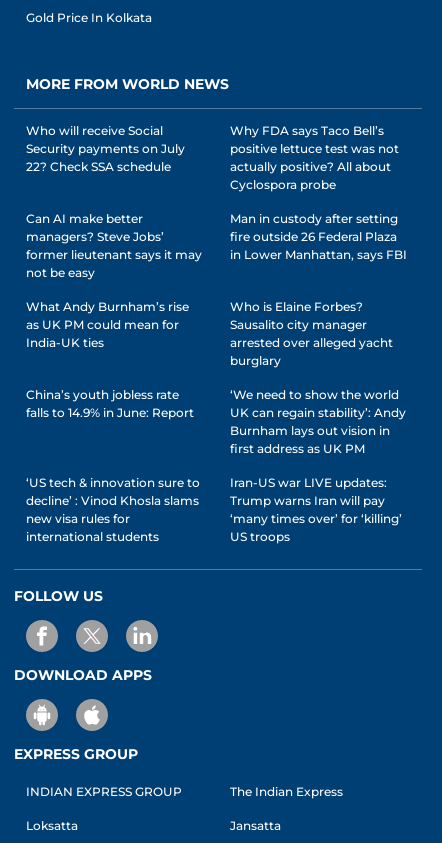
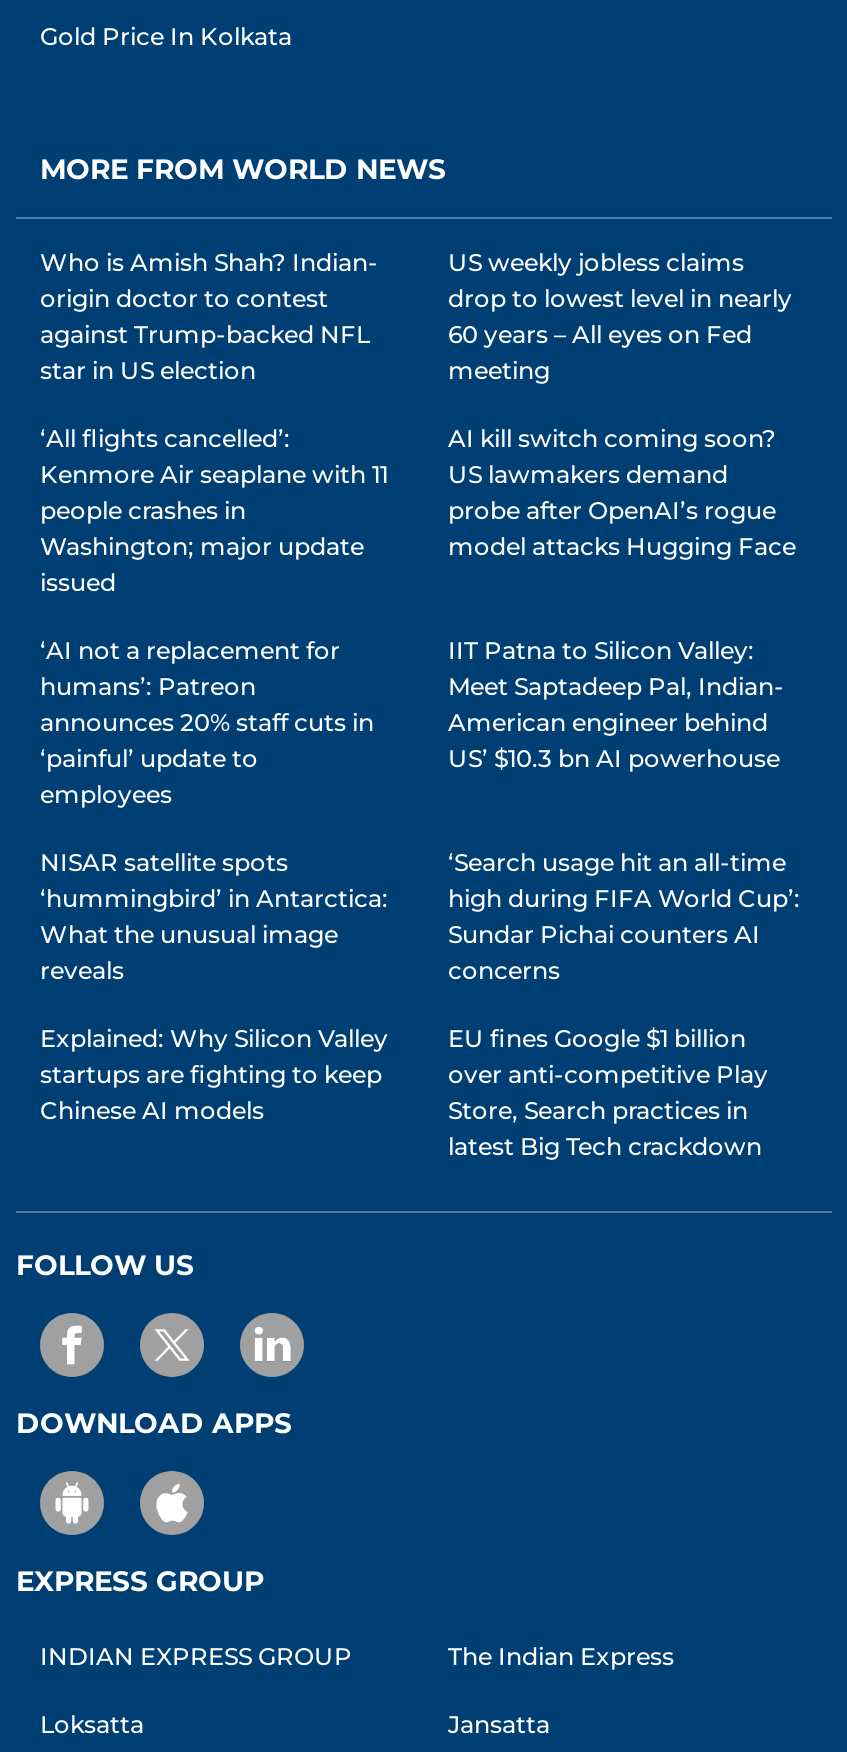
- Who will receive Social
- Security payments on July
- 22? Check SSA schedule
+ Who is Amish Shah? Indian-
+ origin doctor to contest
+ against Trump-backed NFL
+ star in US election

- Why FDA says Taco Bell’s
- positive lettuce test was not
- actually positive? All about
- Cyclospora probe
+ US weekly jobless claims
+ drop to lowest level in nearly
+ 60 years – All eyes on Fed
+ meeting

- Can AI make better
- managers? Steve Jobs’
- former lieutenant says it may
- not be easy
+ ‘All flights cancelled’:
+ Kenmore Air seaplane with 11
+ people crashes in
+ Washington; major update
+ issued

- Man in custody after setting
- fire outside 26 Federal Plaza
- in Lower Manhattan, says FBI
+ AI kill switch coming soon?
+ US lawmakers demand
+ probe after OpenAI’s rogue
+ model attacks Hugging Face

- What Andy Burnham’s rise
- as UK PM could mean for
- India-UK ties
+ ‘AI not a replacement for
+ humans’: Patreon
+ announces 20% staff cuts in
+ ‘painful’ update to
+ employees

- Who is Elaine Forbes?
- Sausalito city manager
- arrested over alleged yacht
- burglary
+ IIT Patna to Silicon Valley:
+ Meet Saptadeep Pal, Indian-
+ American engineer behind
+ US’ $10.3 bn AI powerhouse

- China’s youth jobless rate
- falls to 14.9% in June: Report
+ NISAR satellite spots
+ ‘hummingbird’ in Antarctica:
+ What the unusual image
+ reveals

- ‘We need to show the world
- UK can regain stability’: Andy
- Burnham lays out vision in
- first address as UK PM
+ ‘Search usage hit an all-time
+ high during FIFA World Cup’:
+ Sundar Pichai counters AI
+ concerns

- ‘US tech & innovation sure to
- decline’ : Vinod Khosla slams
- new visa rules for
- international students
+ Explained: Why Silicon Valley
+ startups are fighting to keep
+ Chinese AI models

- Iran-US war LIVE updates:
- Trump warns Iran will pay
- ‘many times over’ for ‘killing’
- US troops
+ EU fines Google $1 billion
+ over anti-competitive Play
+ Store, Search practices in
+ latest Big Tech crackdown
